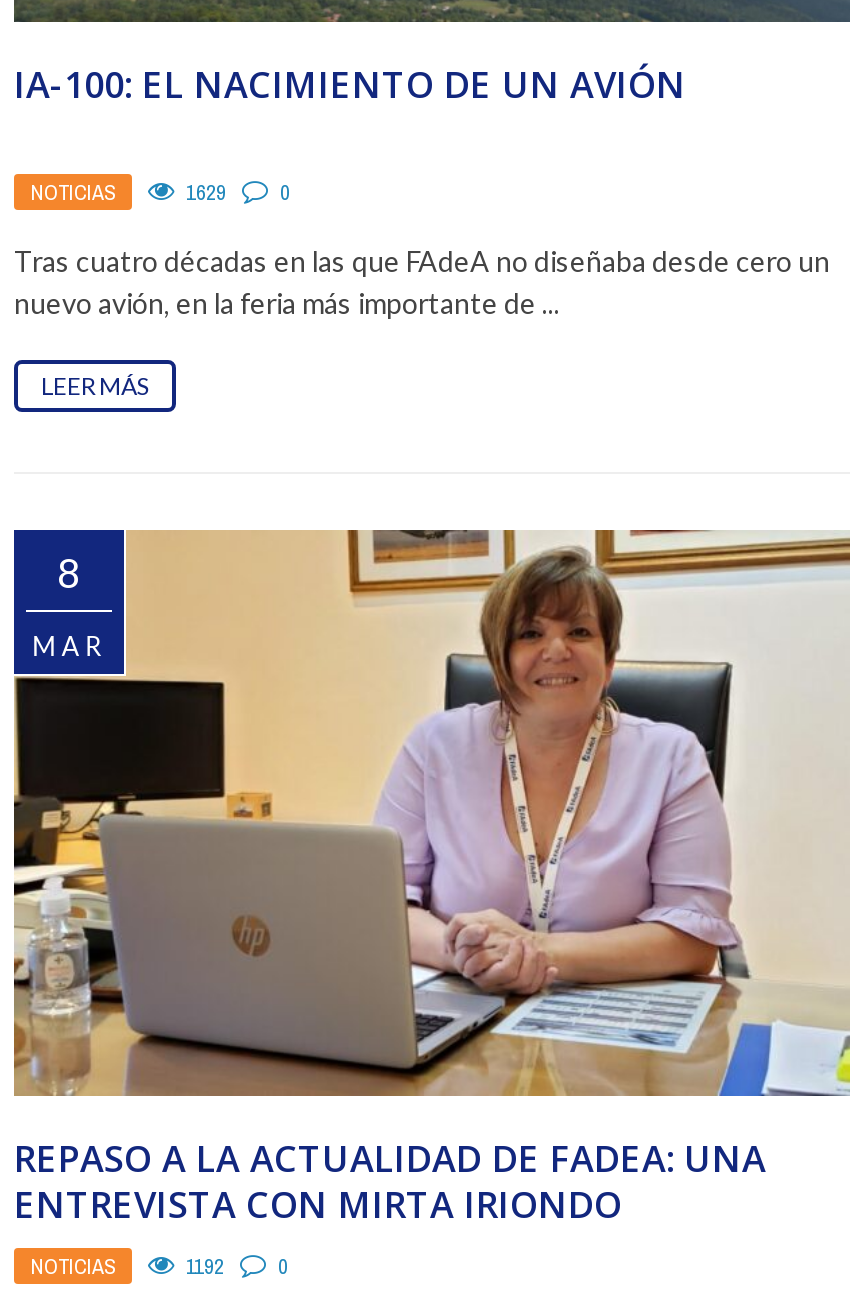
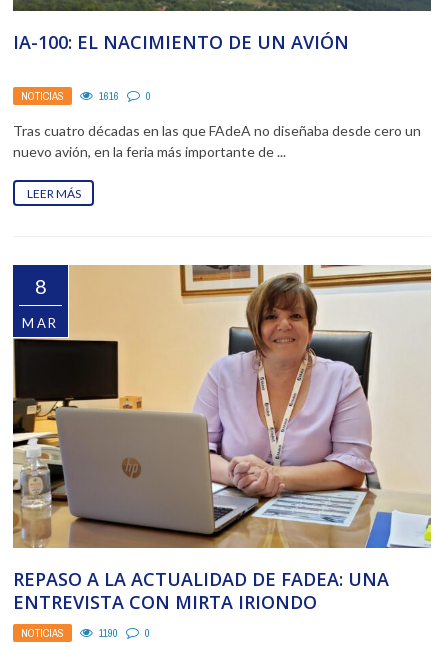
- 1629 0
+ 1616 0

- 1192 0
+ 1190 0
